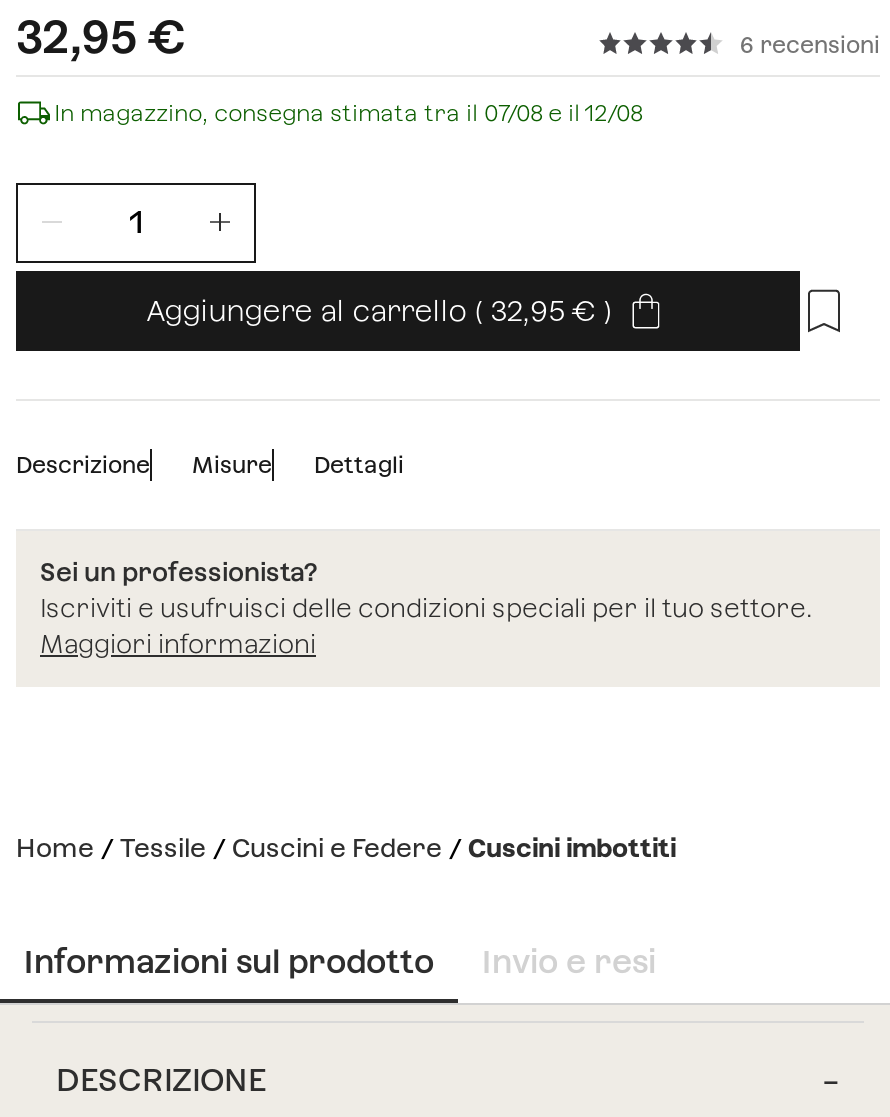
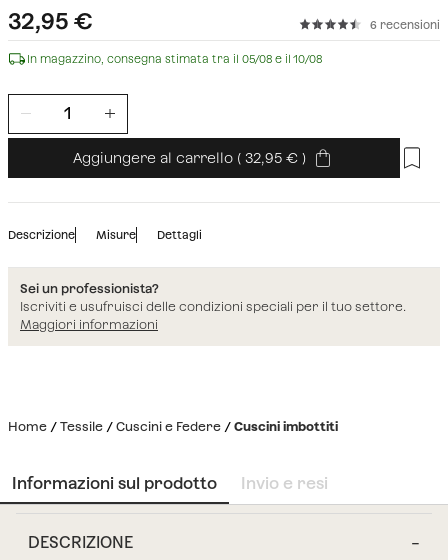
- In magazzino, consegna stimata tra il 07/08 e il 12/08
+ In magazzino, consegna stimata tra il 05/08 e il 10/08
